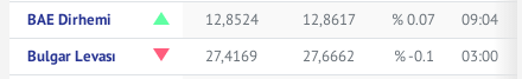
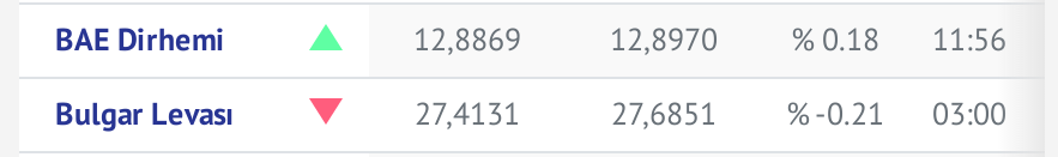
- 12,8524
+ 12,8869

- 12,8617
+ 12,8970

- % 0.07
+ % 0.18

- 09:04
+ 11:56

- 27,4169
+ 27,4131

- 27,6662
+ 27,6851

- % -0.1
+ % -0.21
